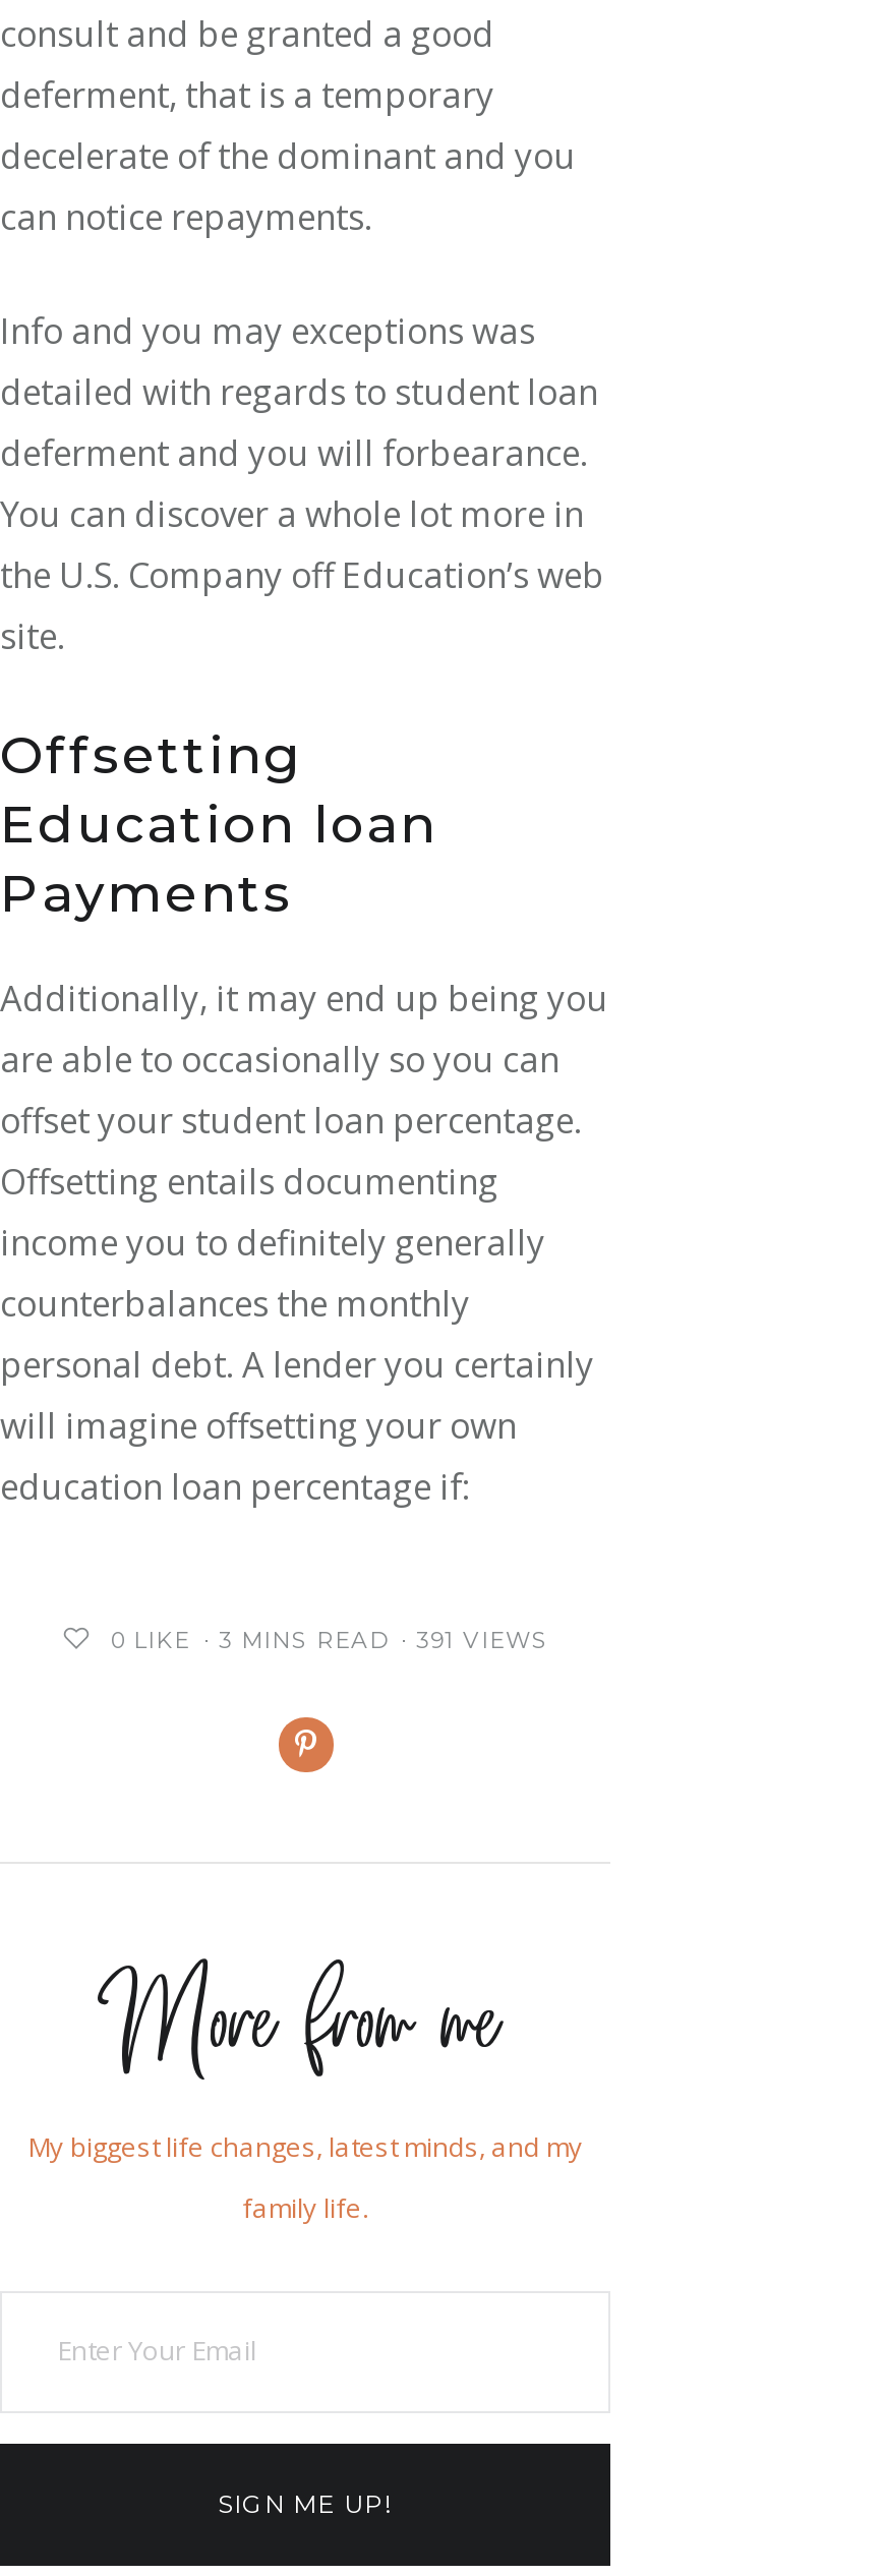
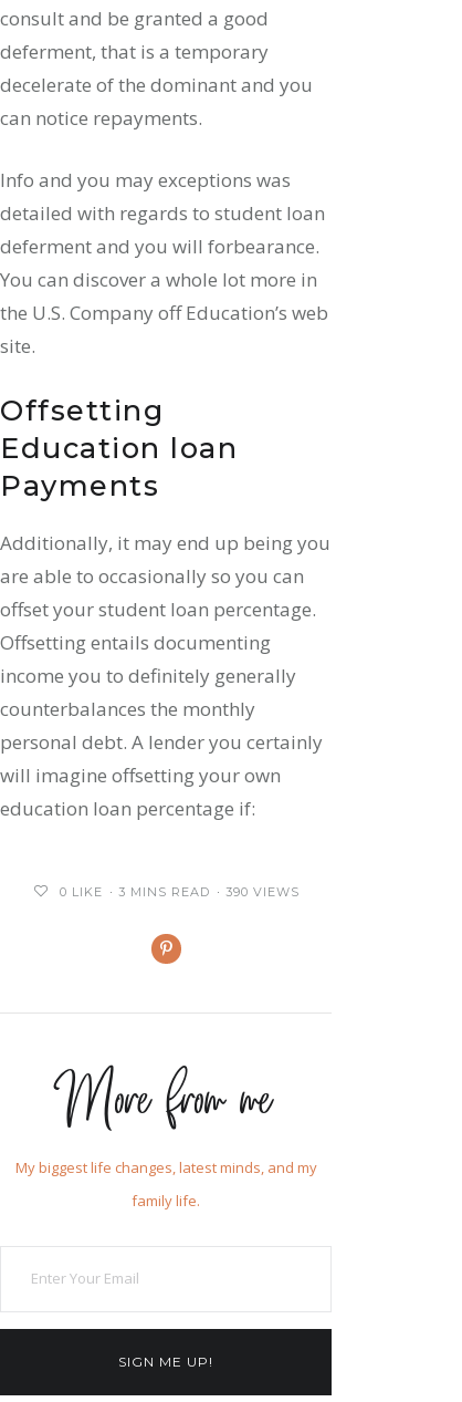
- 391 VIEWS
+ 390 VIEWS
